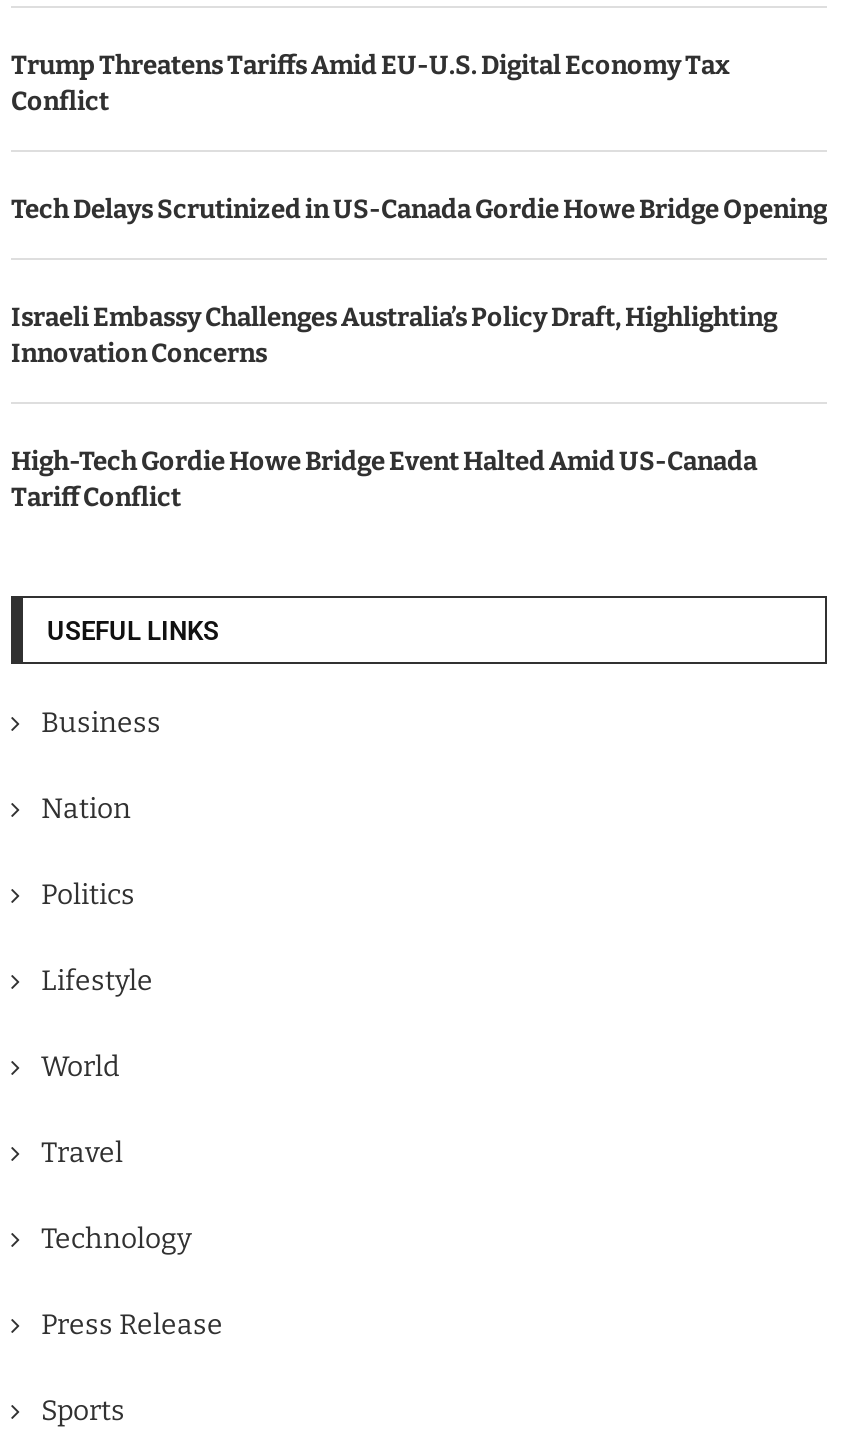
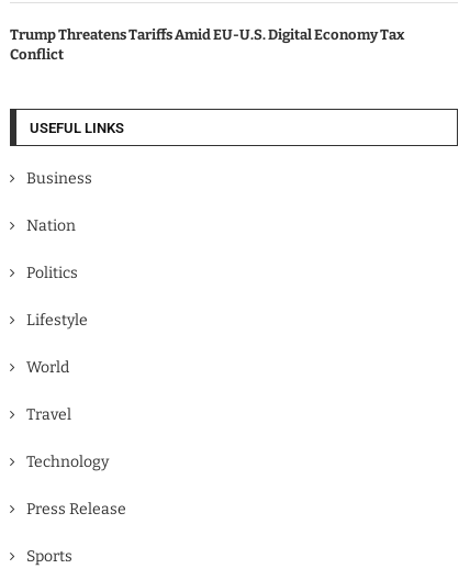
- Tech Delays Scrutinized in US-Canada Gordie Howe Bridge Opening

- Israeli Embassy Challenges Australia’s Policy Draft, Highlighting
- Innovation Concerns

- High-Tech Gordie Howe Bridge Event Halted Amid US-Canada
- Tariff Conflict
